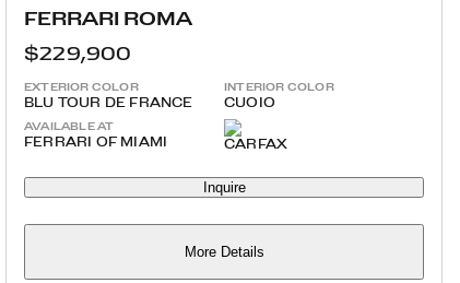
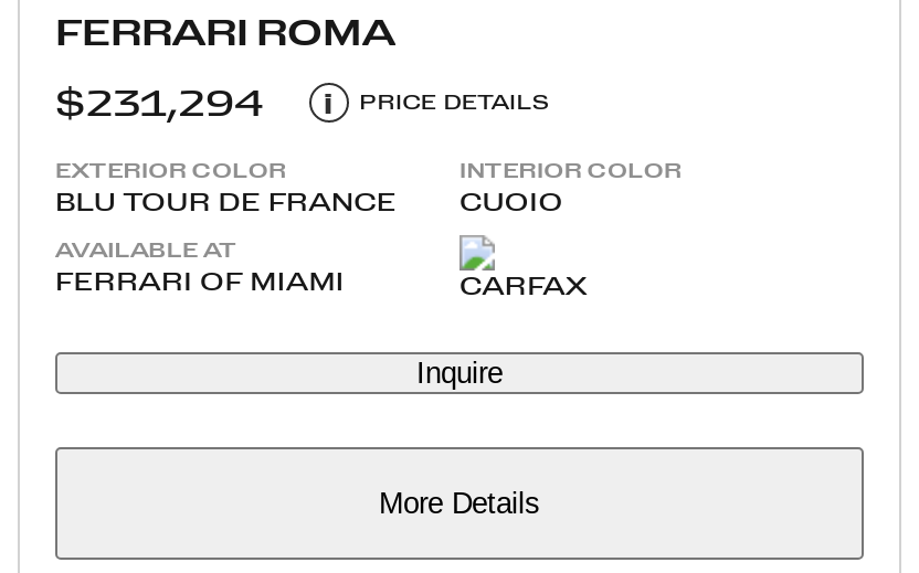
- $229,900
+ $231,294
+ i
+ PRICE DETAILS
